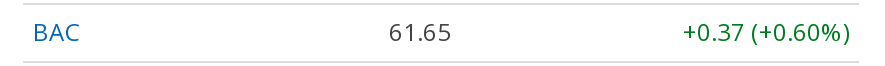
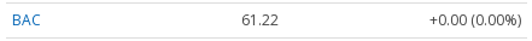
- 61.65
+ 61.22

- +0.37 (+0.60%)
+ +0.00 (0.00%)
